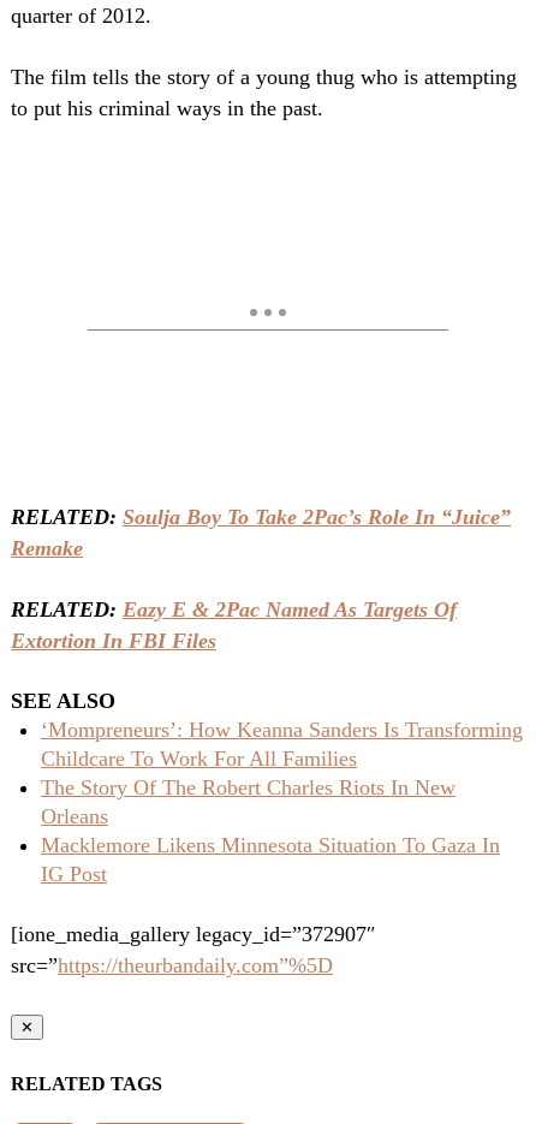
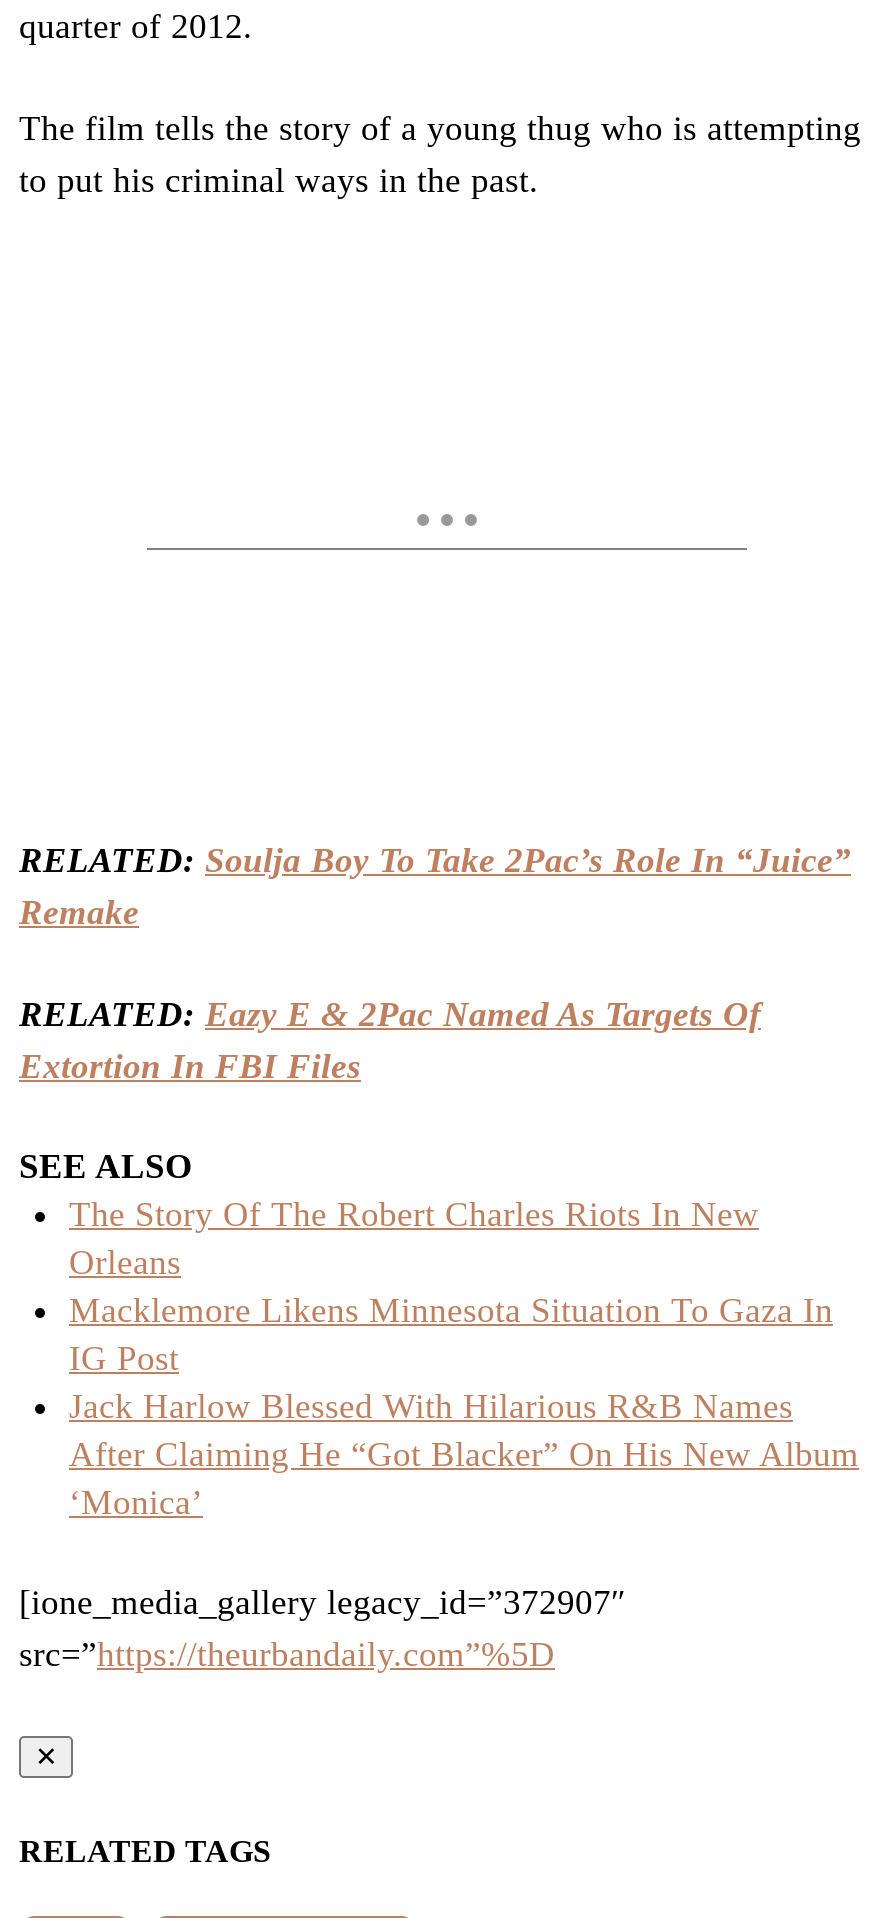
- ‘Mompreneurs’: How Keanna Sanders Is Transforming
- Childcare To Work For All Families

moved up: The Story Of The Robert Charles Riots In New | Orleans | Macklemore Likens Minnesota Situation To Gaza In | IG Post

+ Jack Harlow Blessed With Hilarious R&B Names
+ After Claiming He “Got Blacker” On His New Album
+ ‘Monica’
